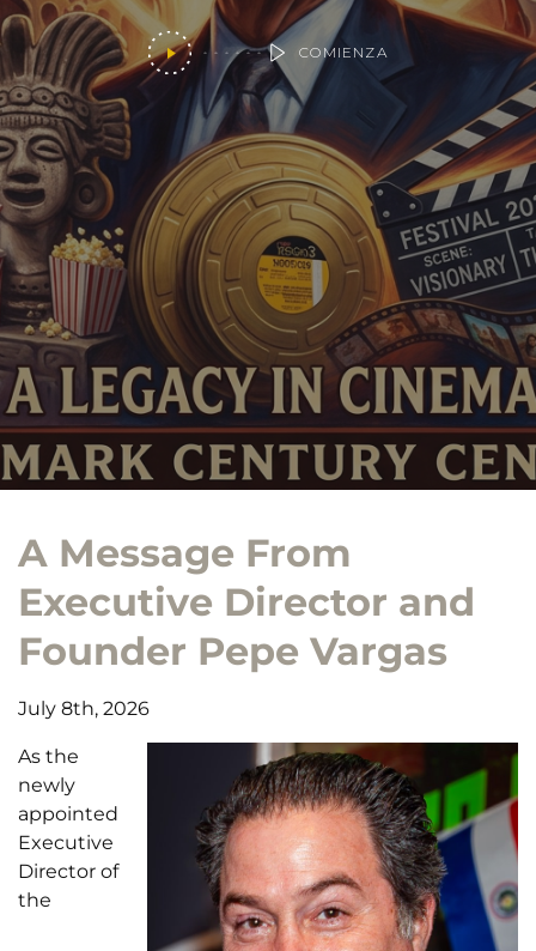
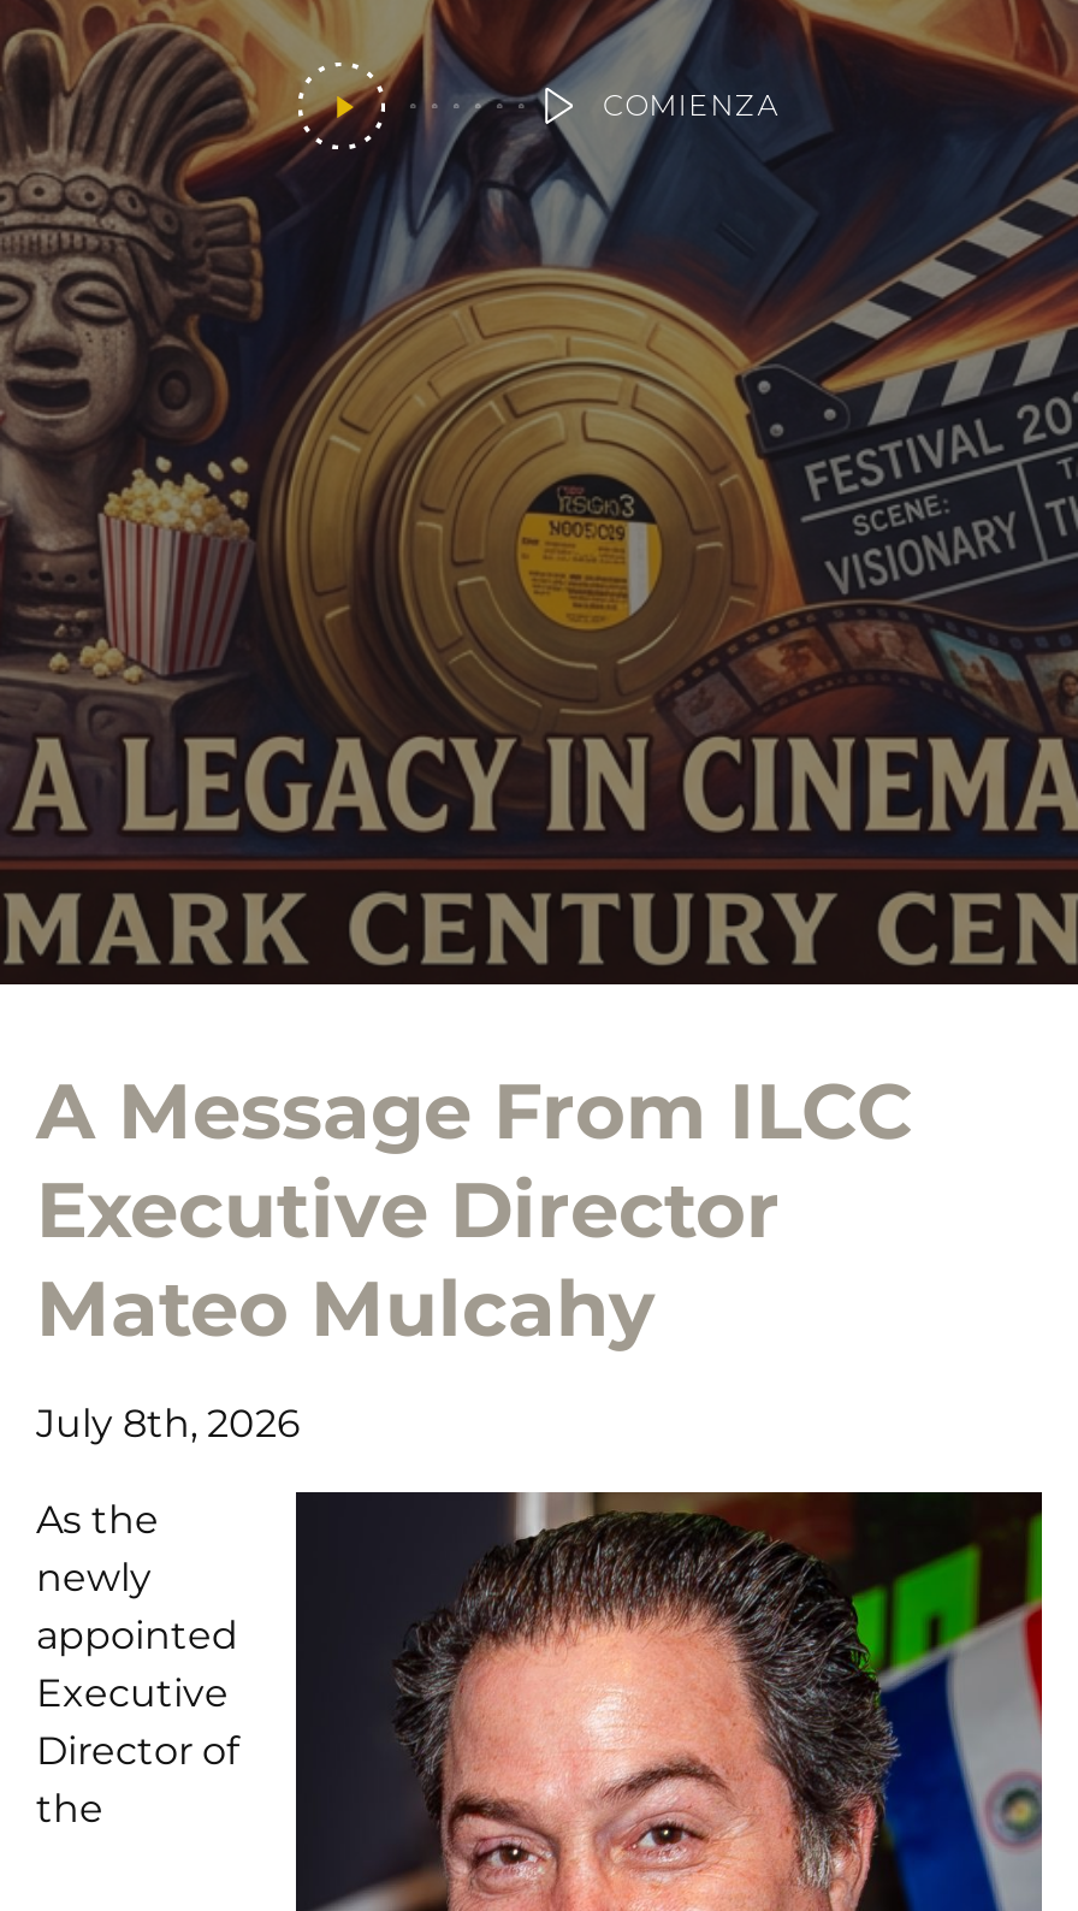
- A Message From
- Executive Director and
- Founder Pepe Vargas
+ A Message From ILCC
+ Executive Director
+ Mateo Mulcahy
